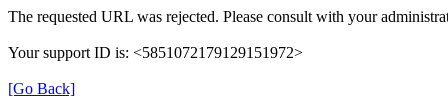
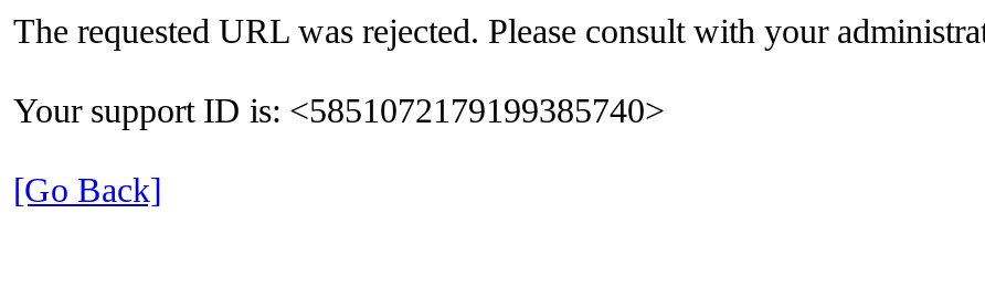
- Your support ID is: <5851072179129151972>
+ Your support ID is: <5851072179199385740>
